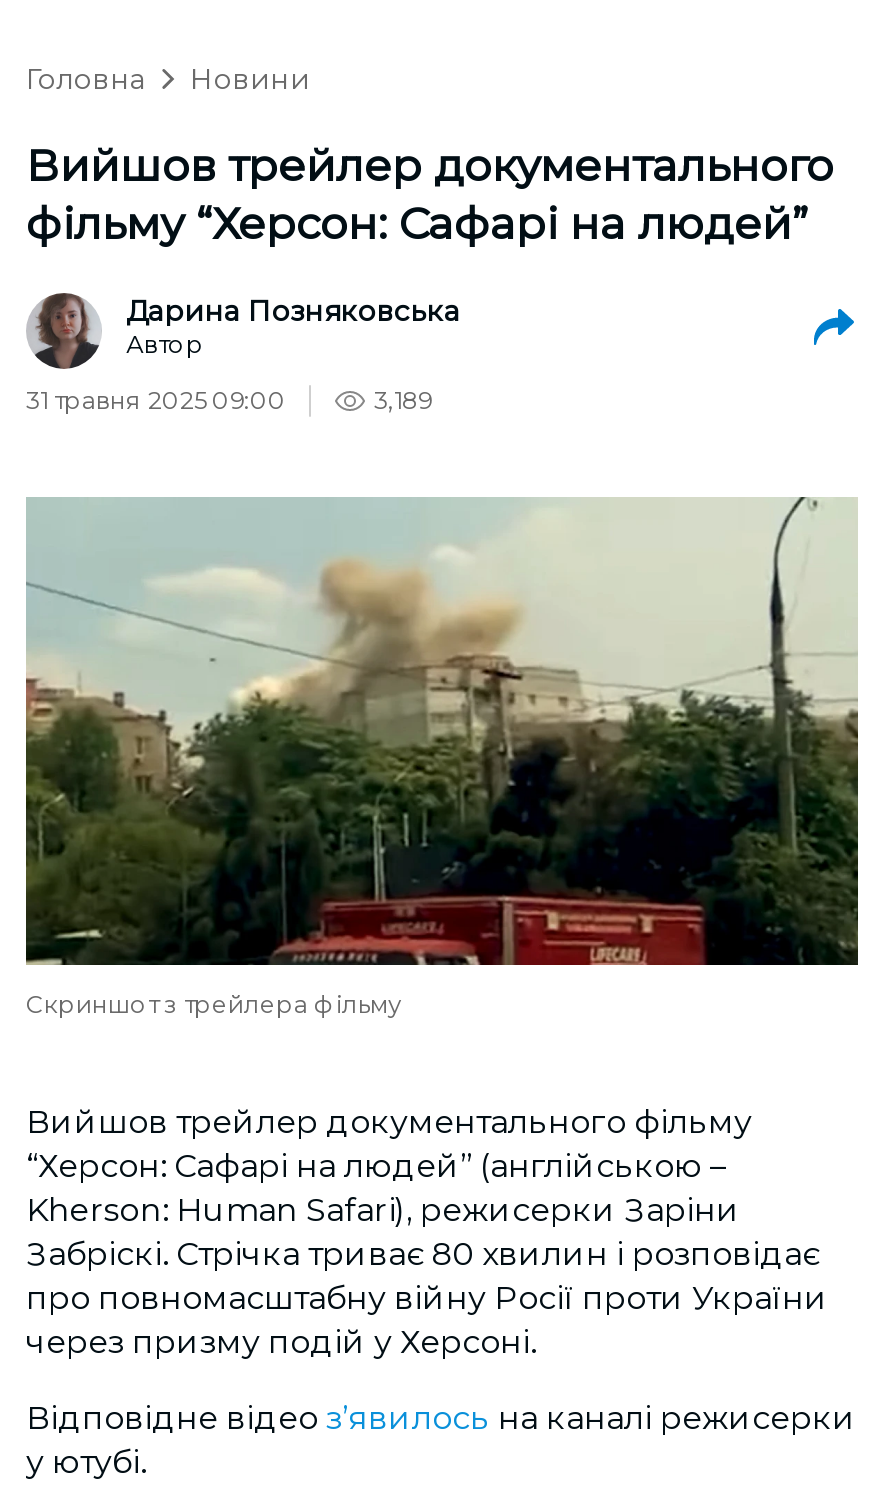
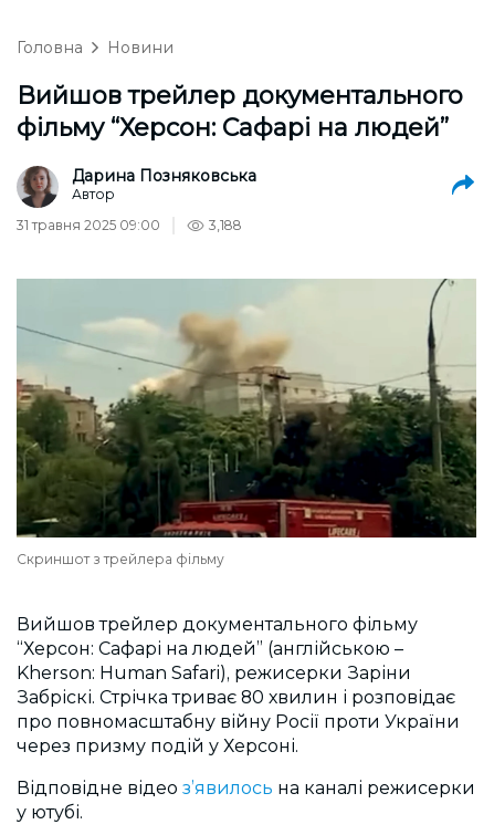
- 3,189
+ 3,188
